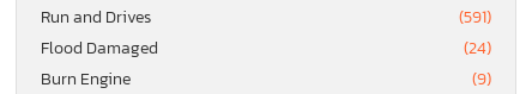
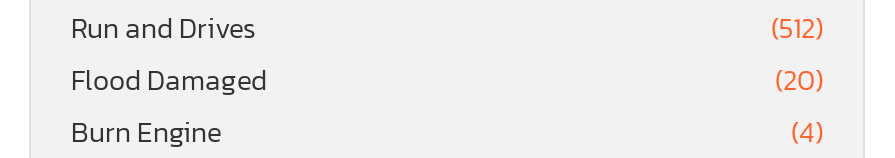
- (591)
+ (512)

- (24)
+ (20)

- (9)
+ (4)
